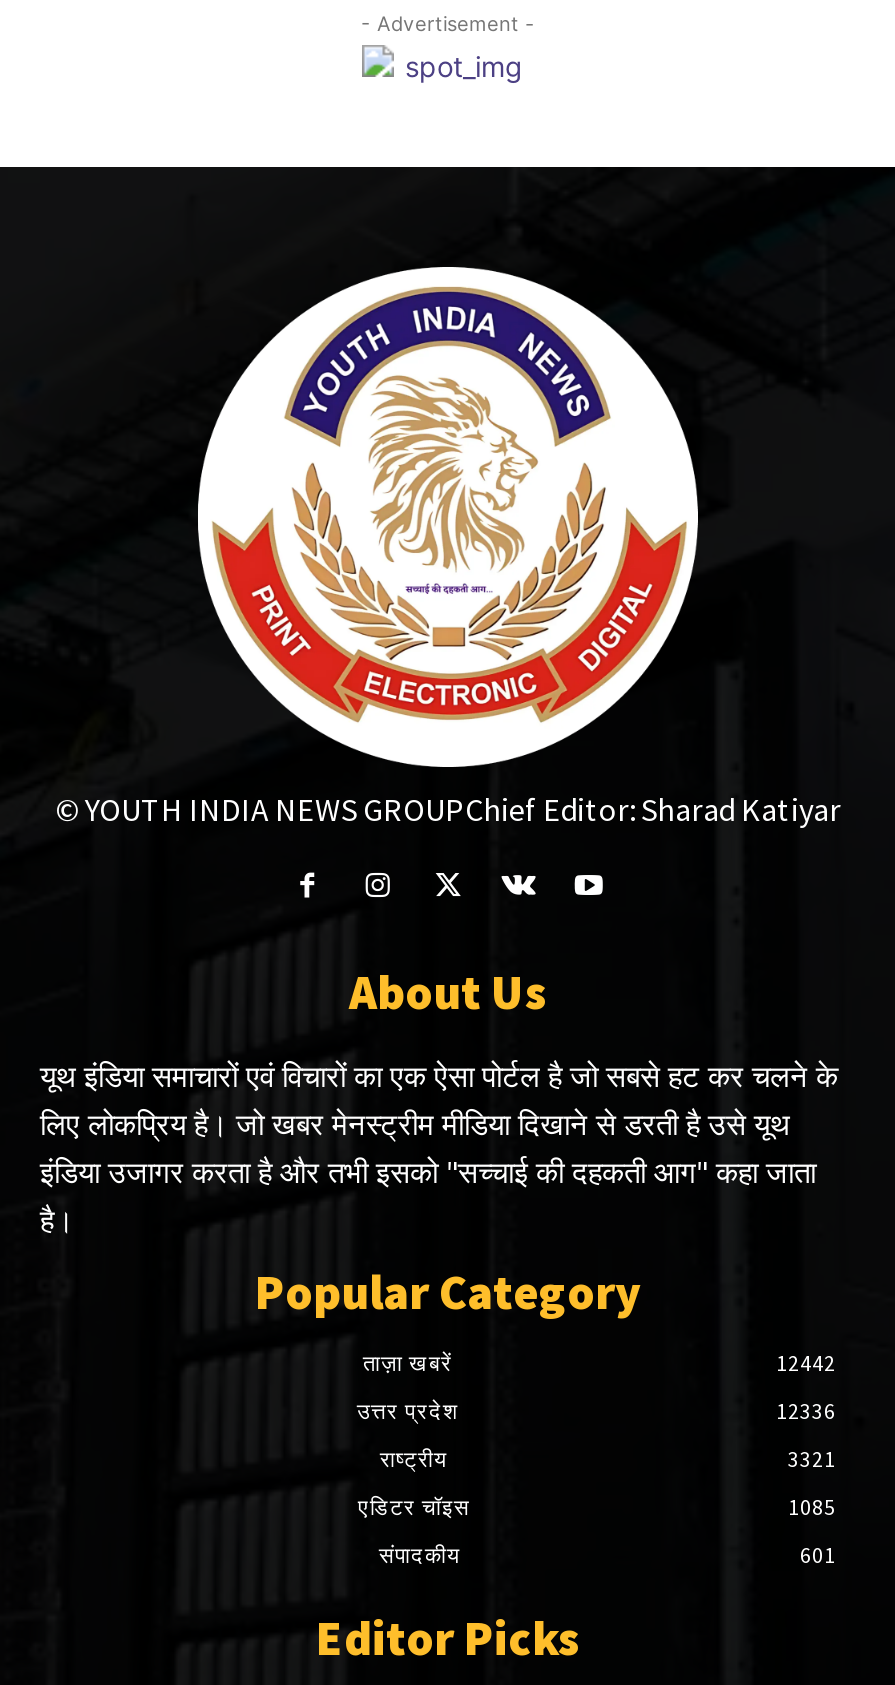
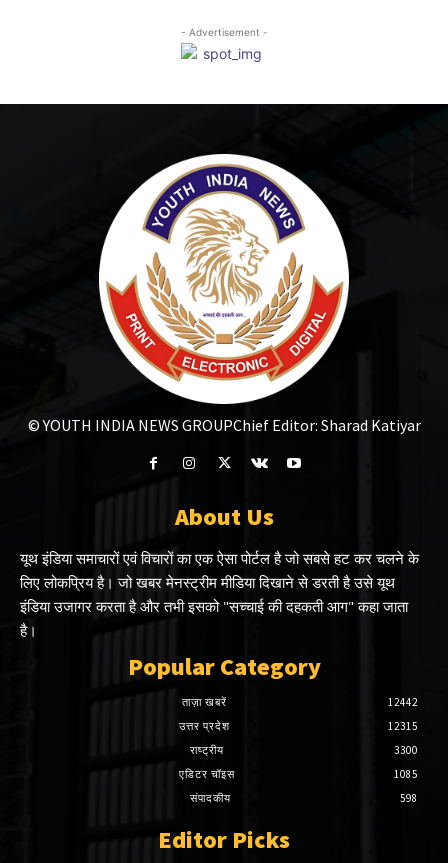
- 12336
+ 12315

- 3321
+ 3300

- 601
+ 598
